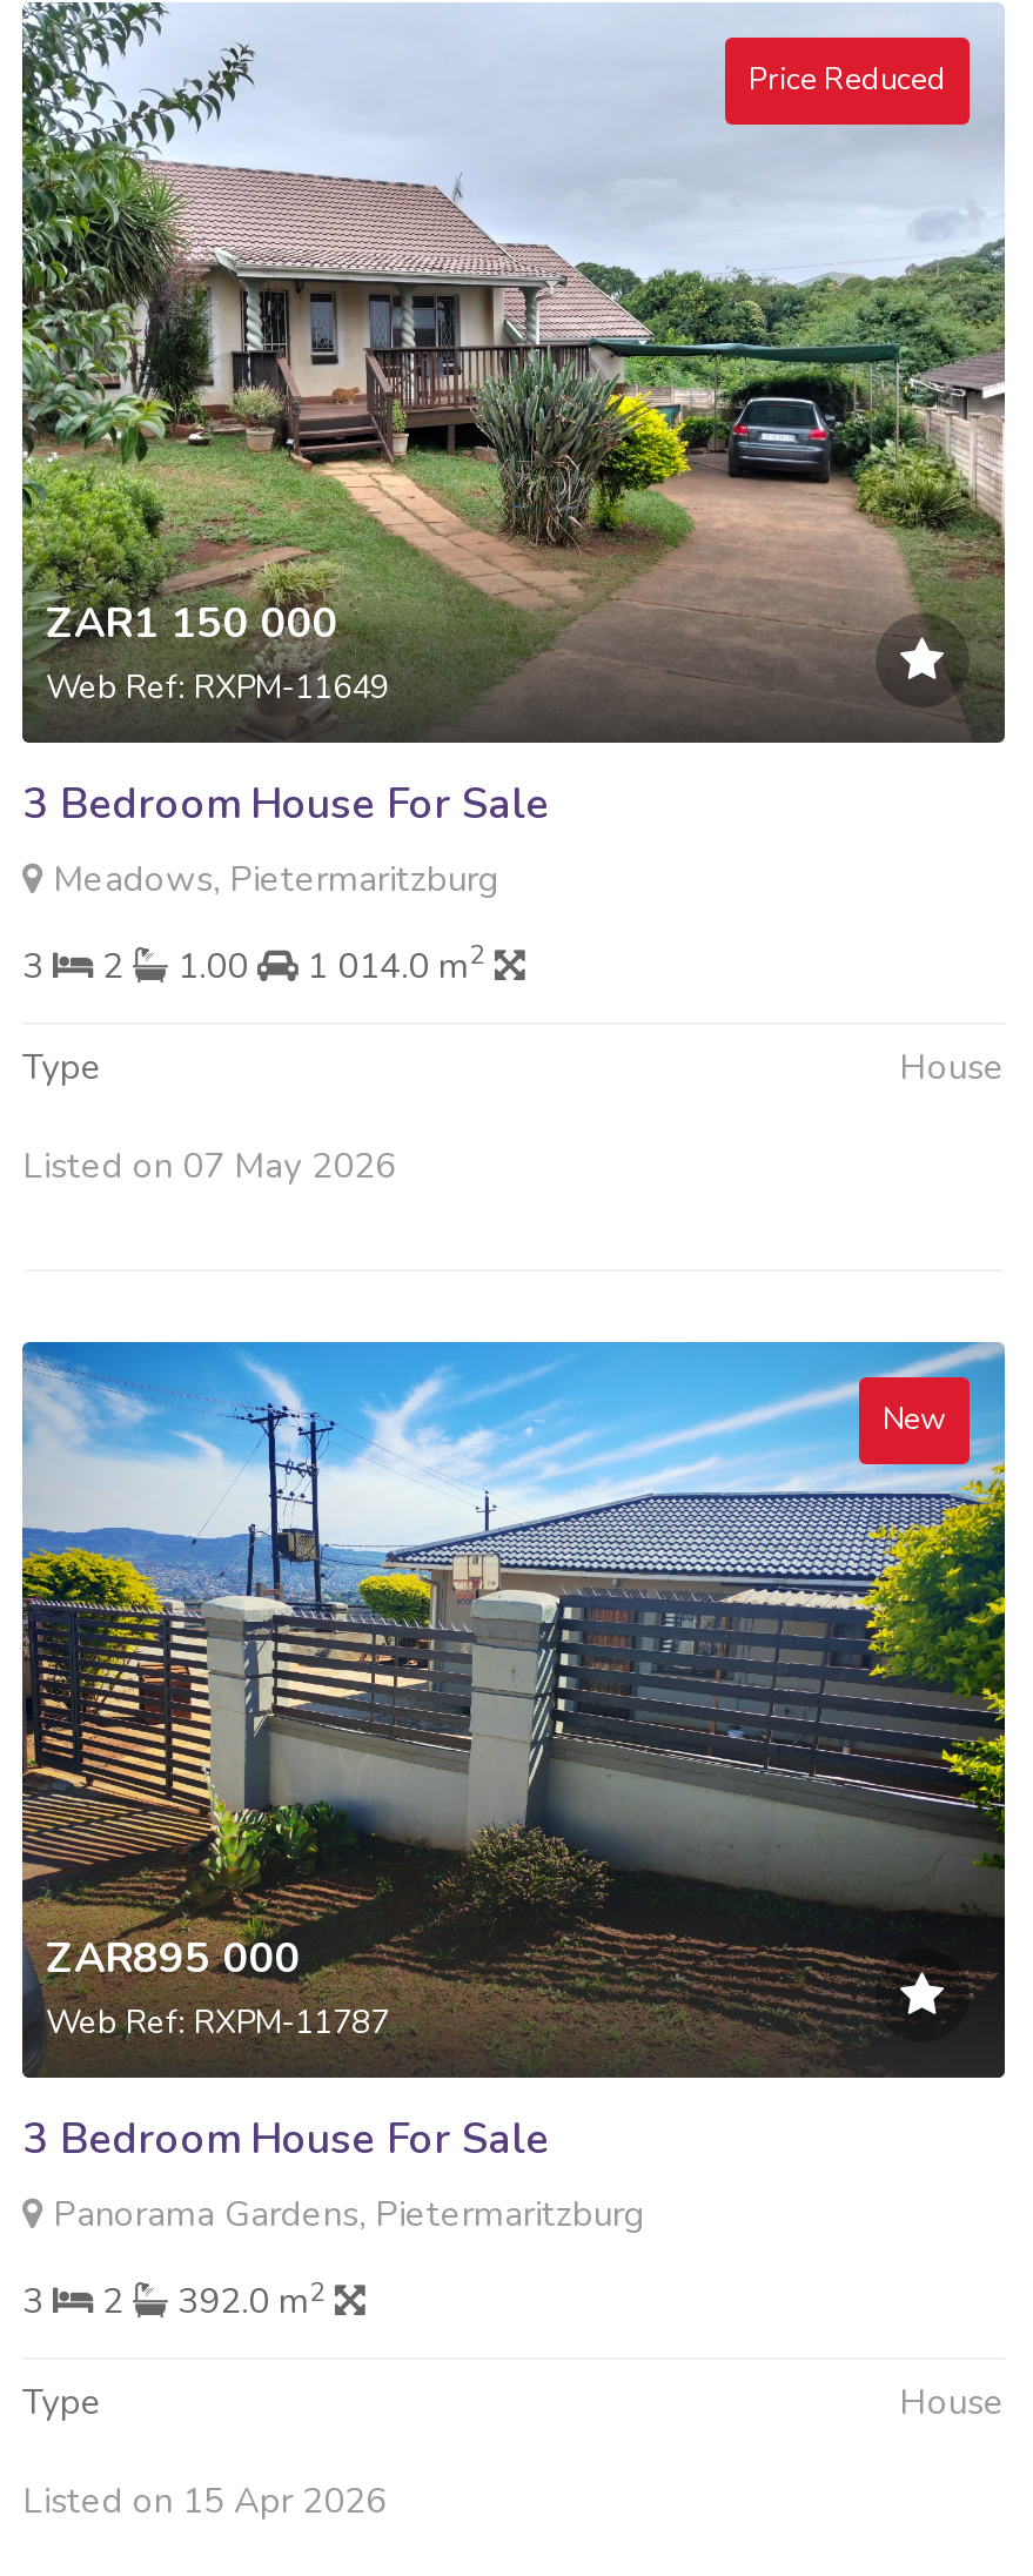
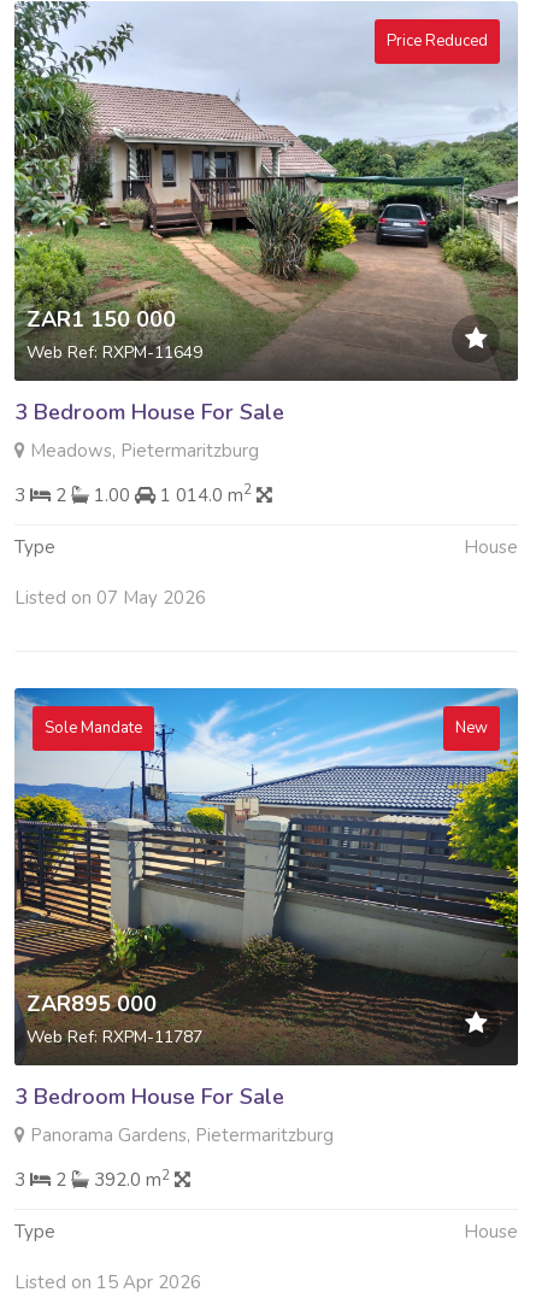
+ Sole Mandate
